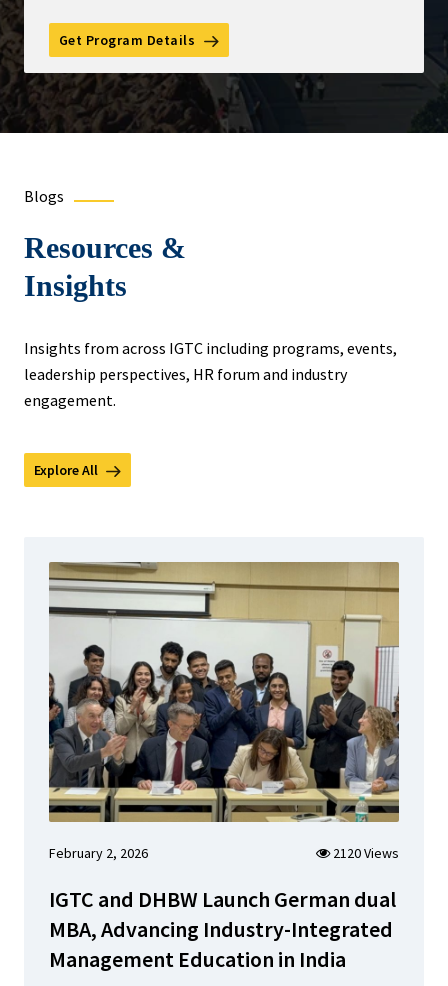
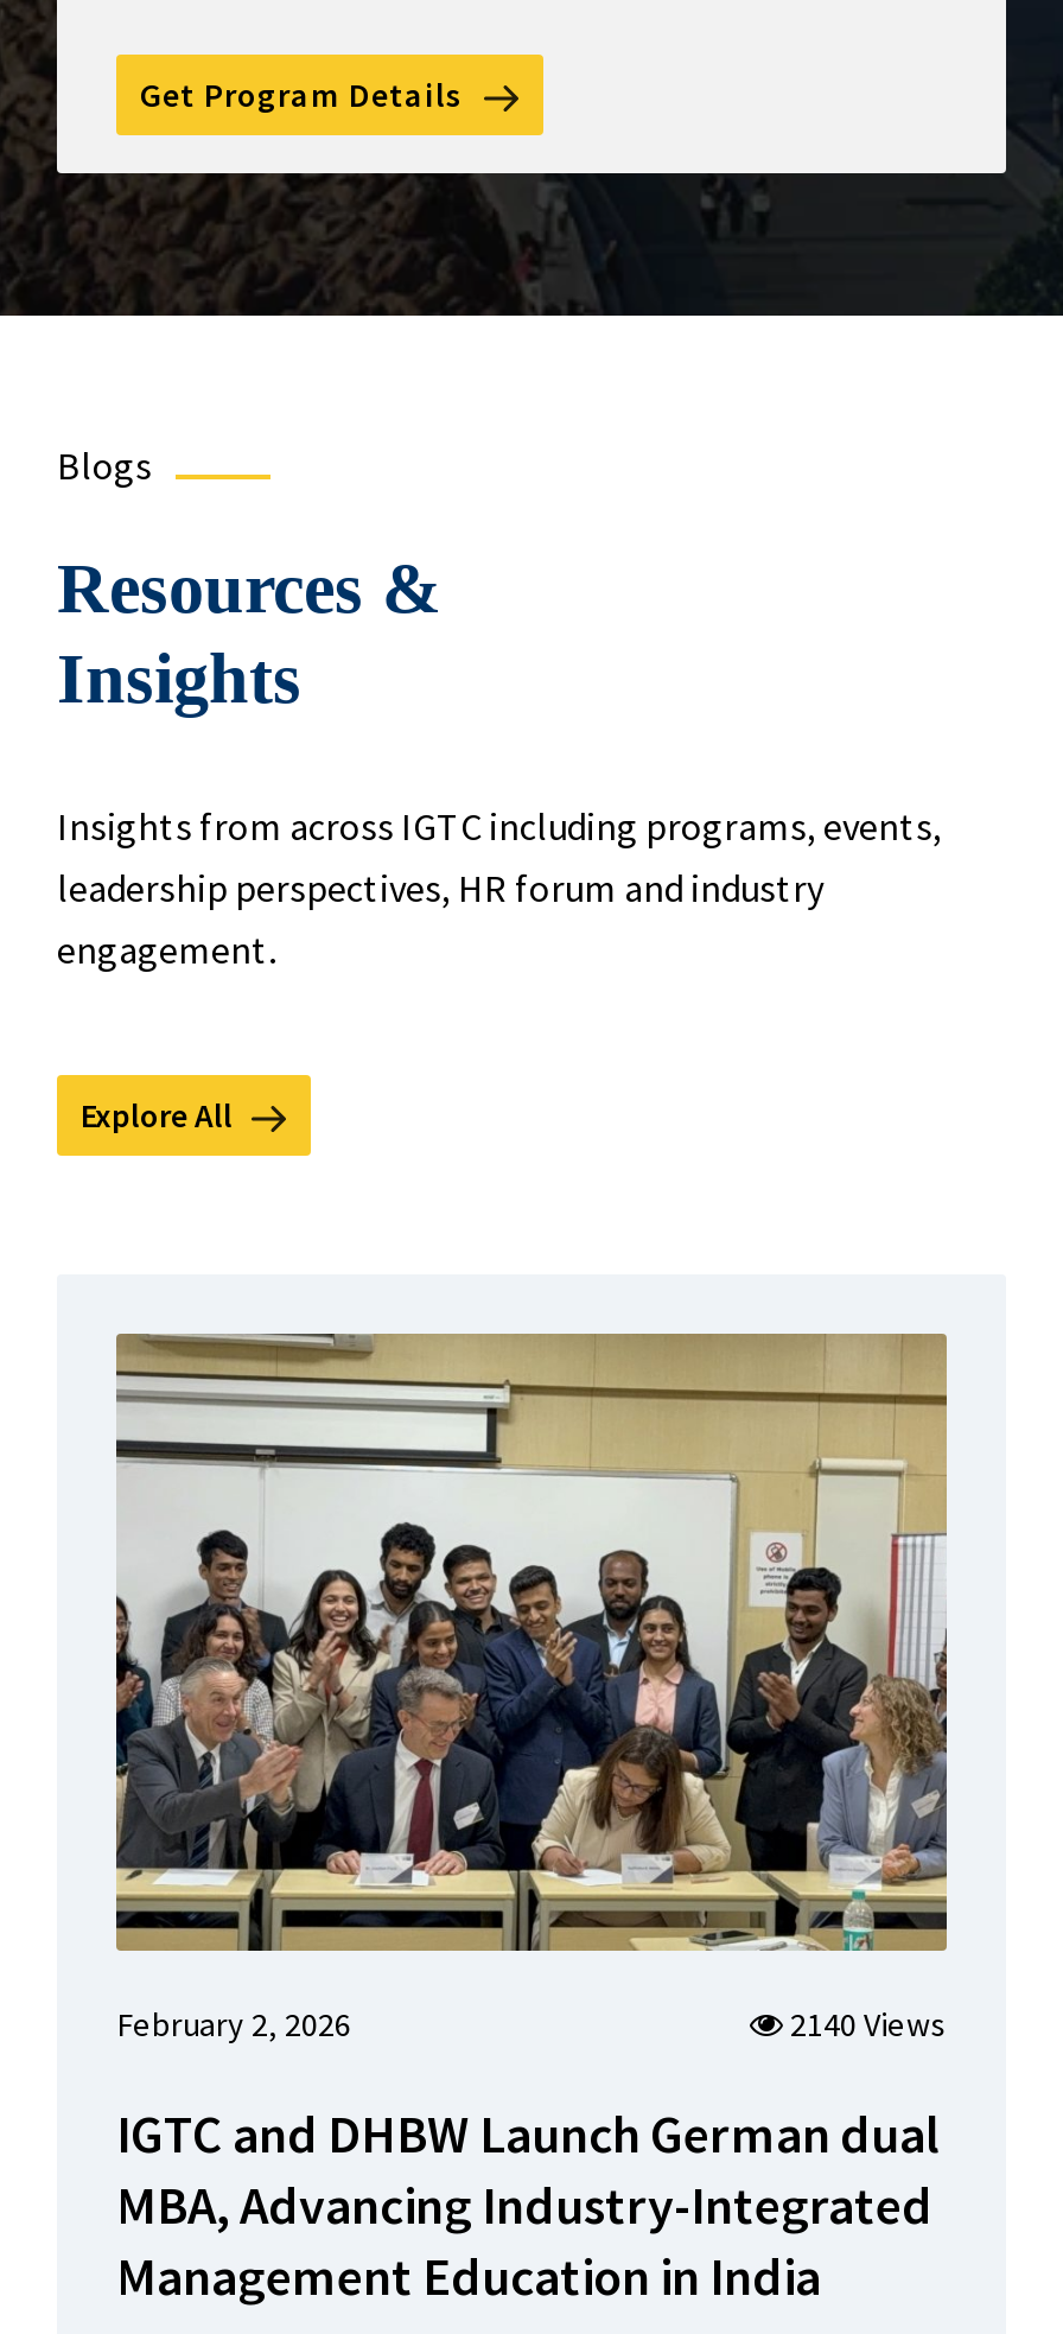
- 2120 Views
+ 2140 Views
